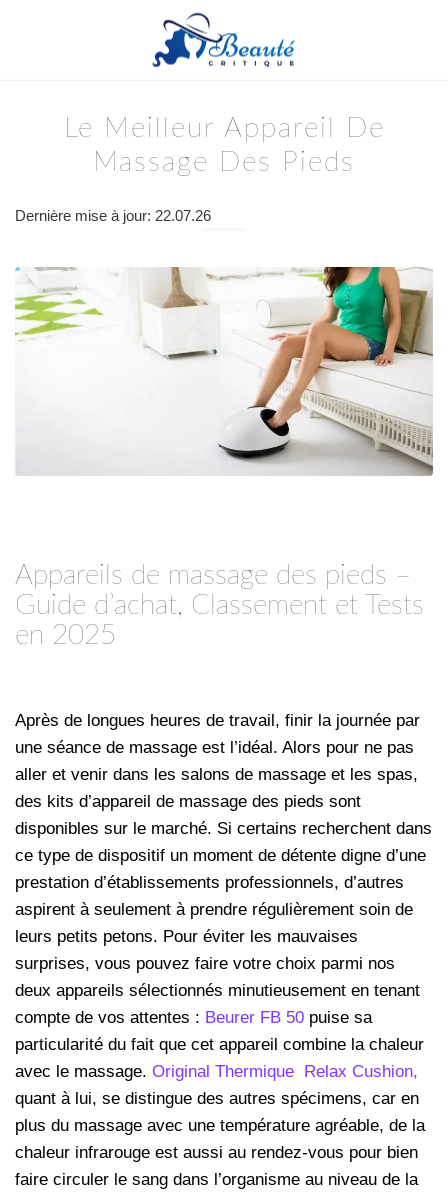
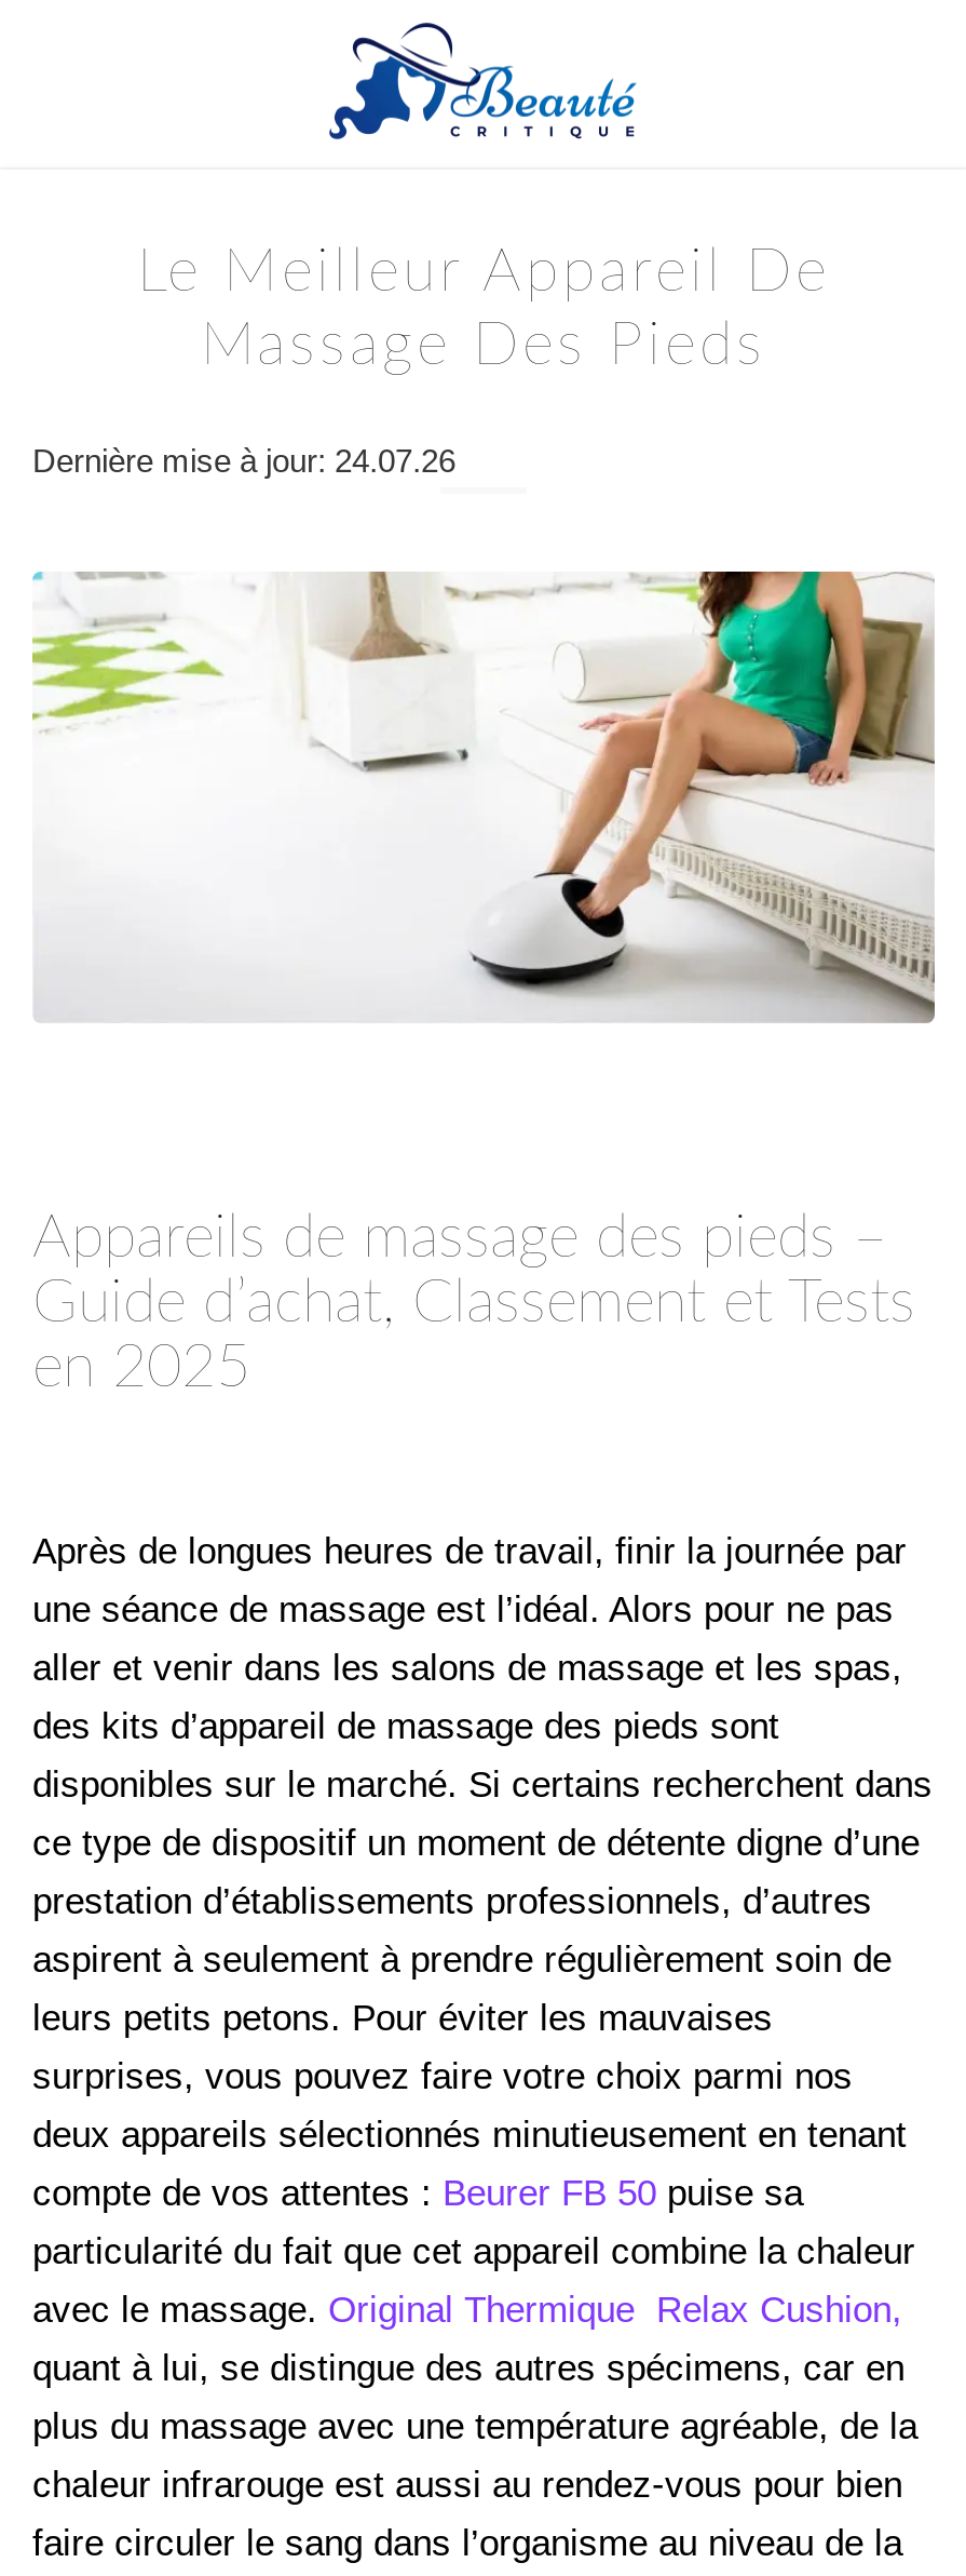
- Dernière mise à jour: 22.07.26
+ Dernière mise à jour: 24.07.26
